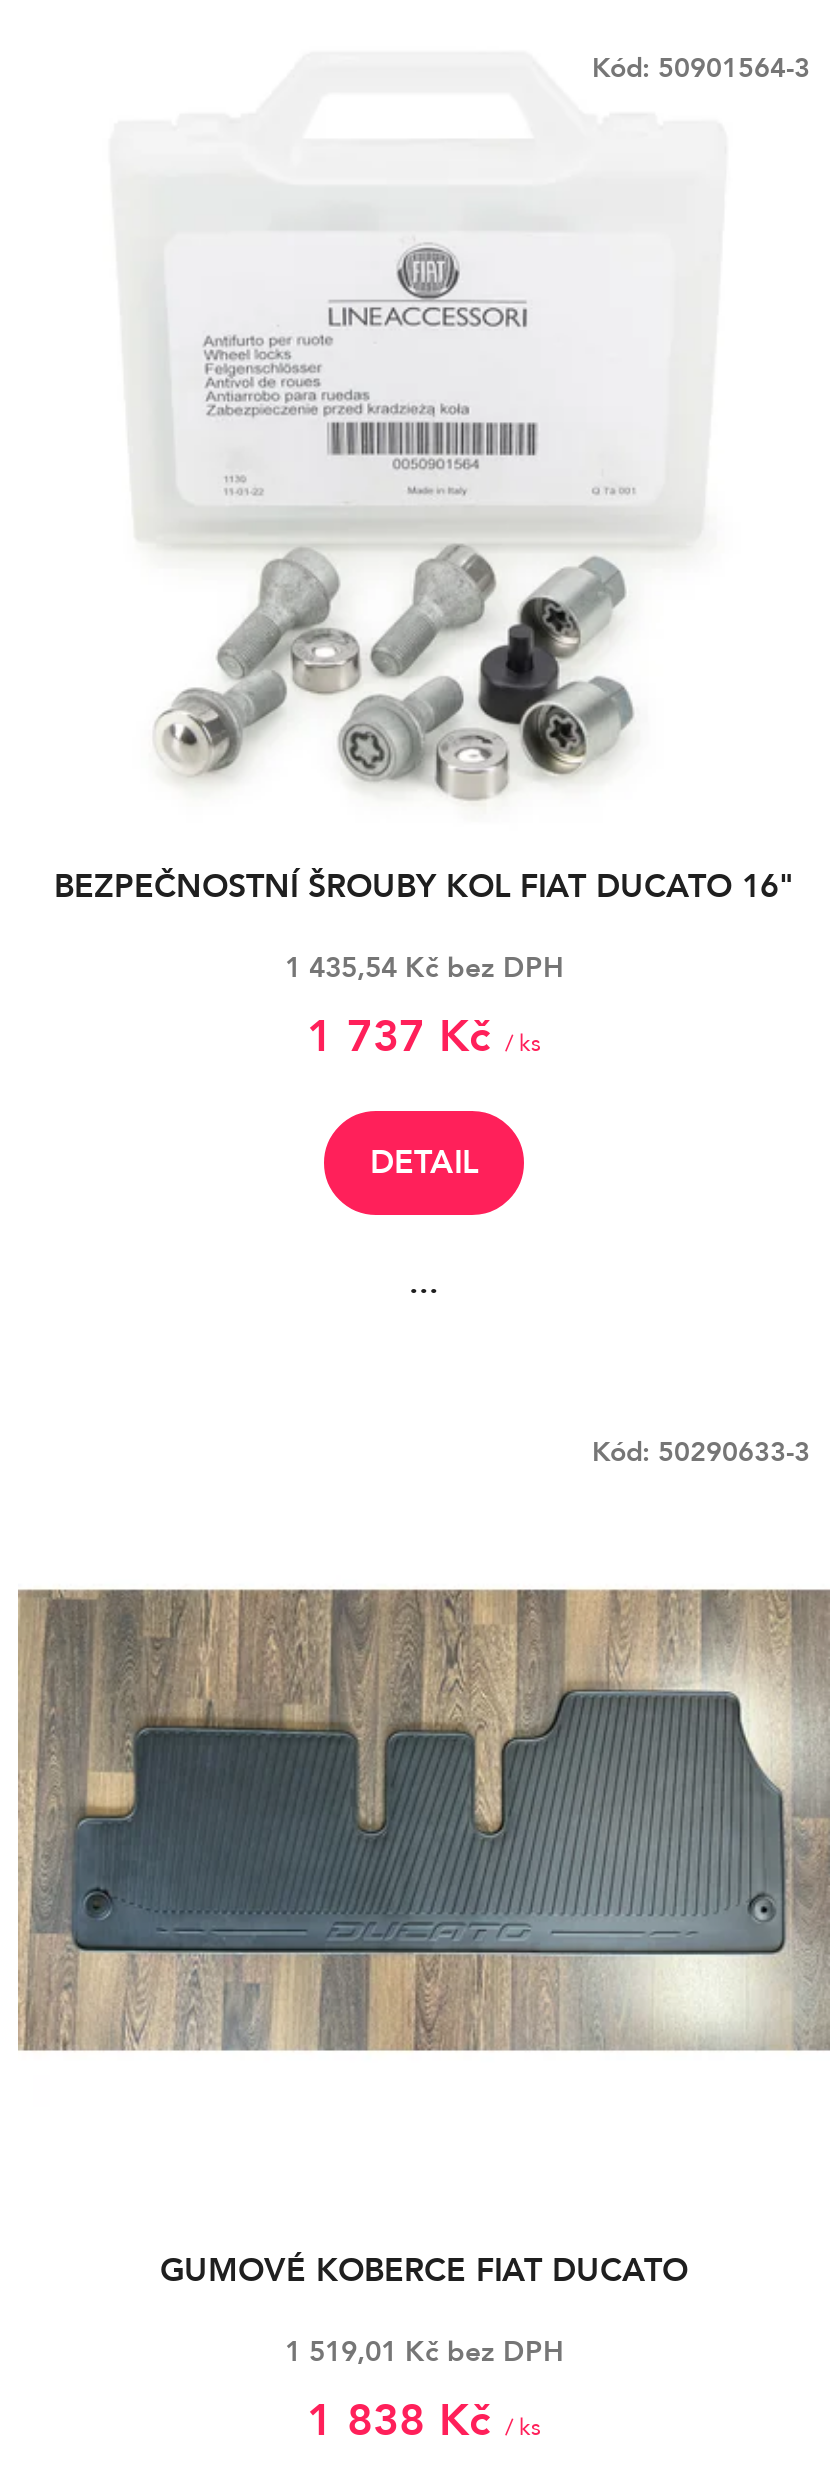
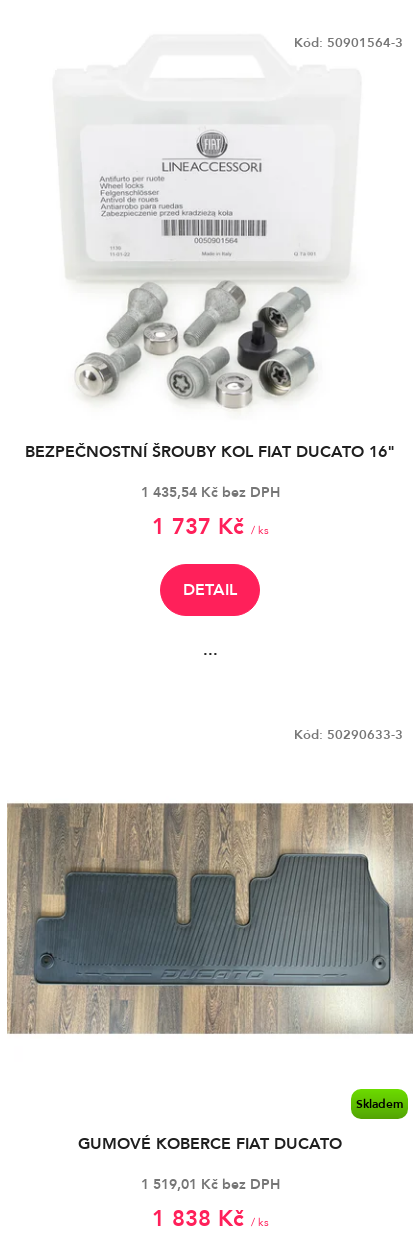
+ Skladem
